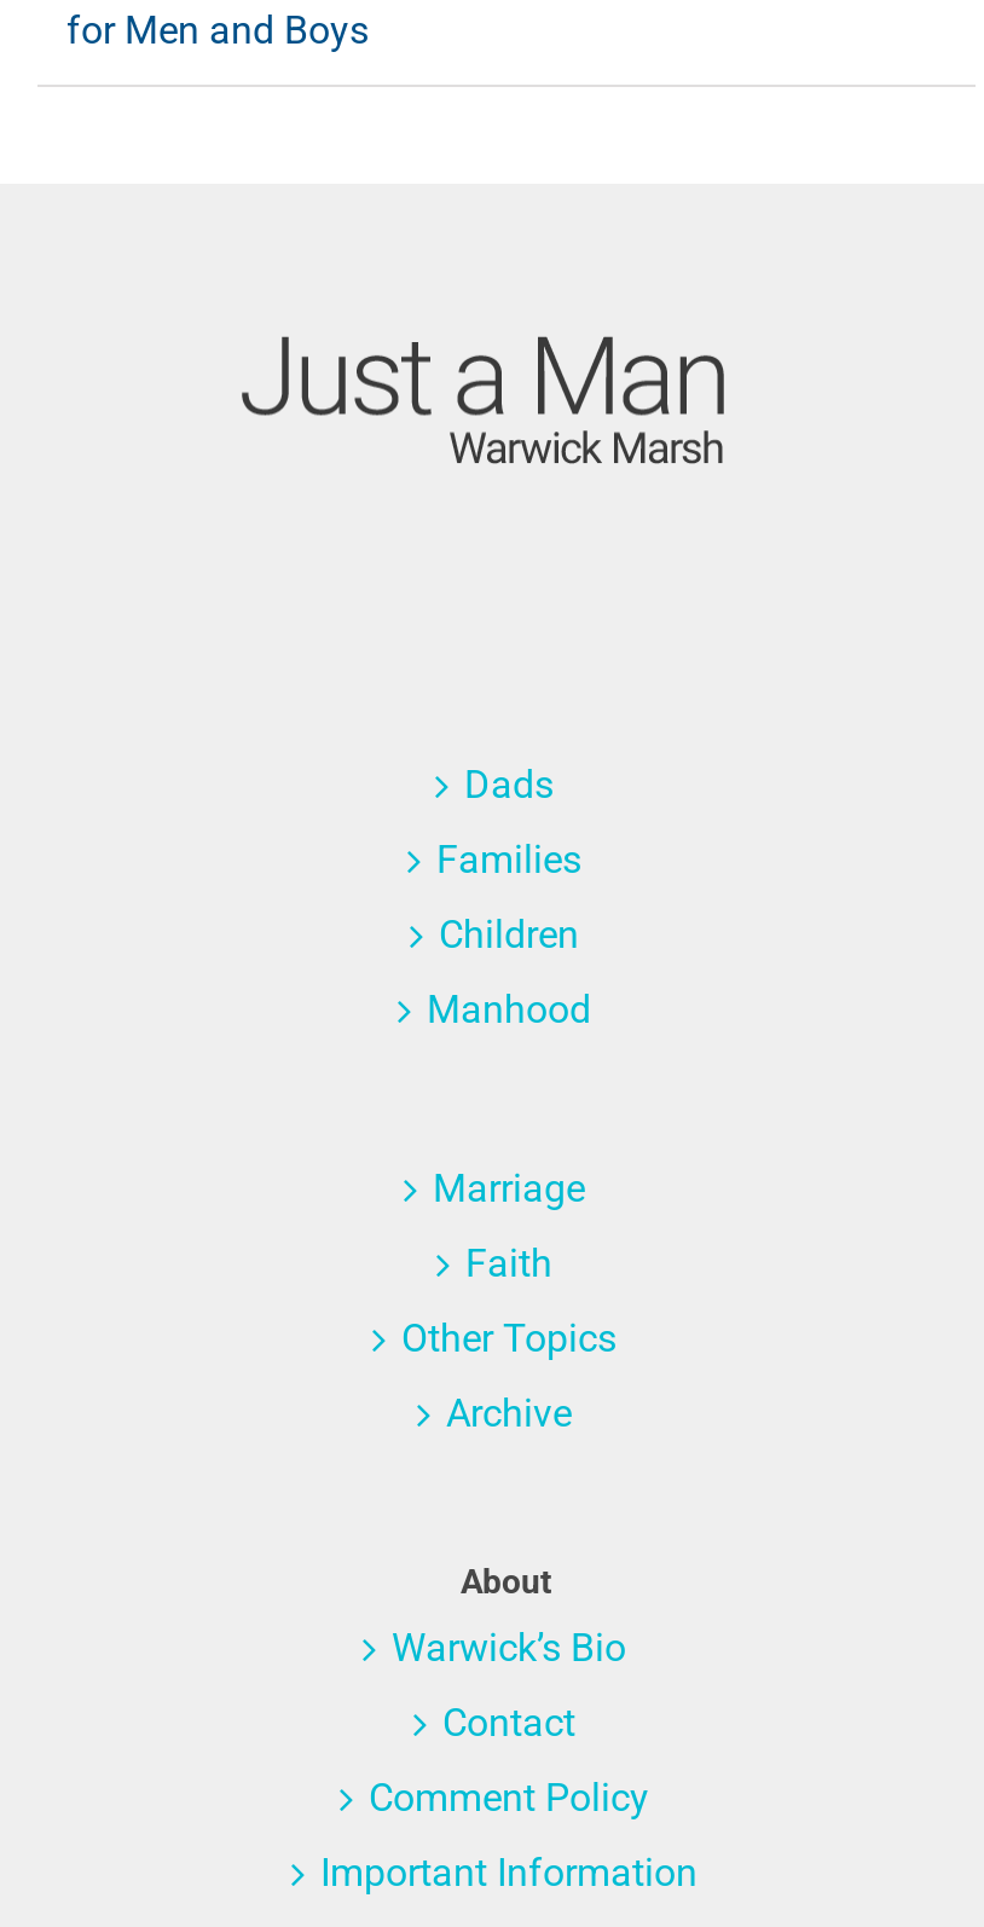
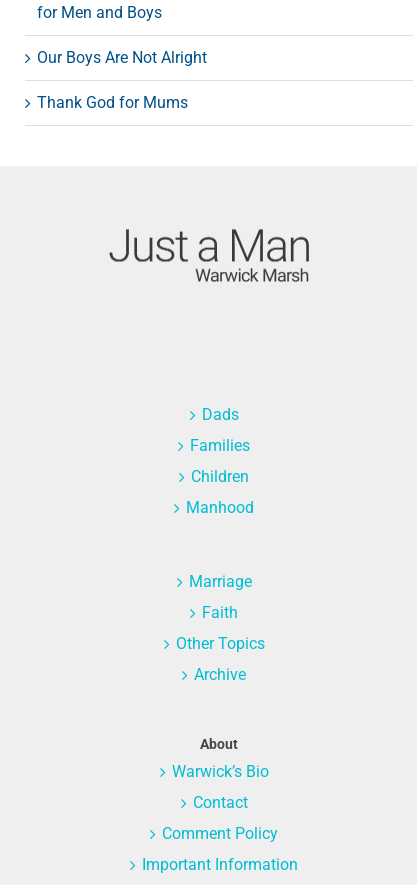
+ Our Boys Are Not Alright
+ Thank God for Mums
